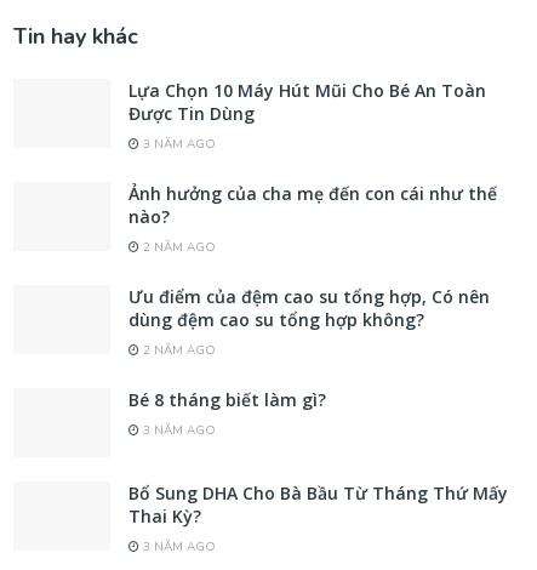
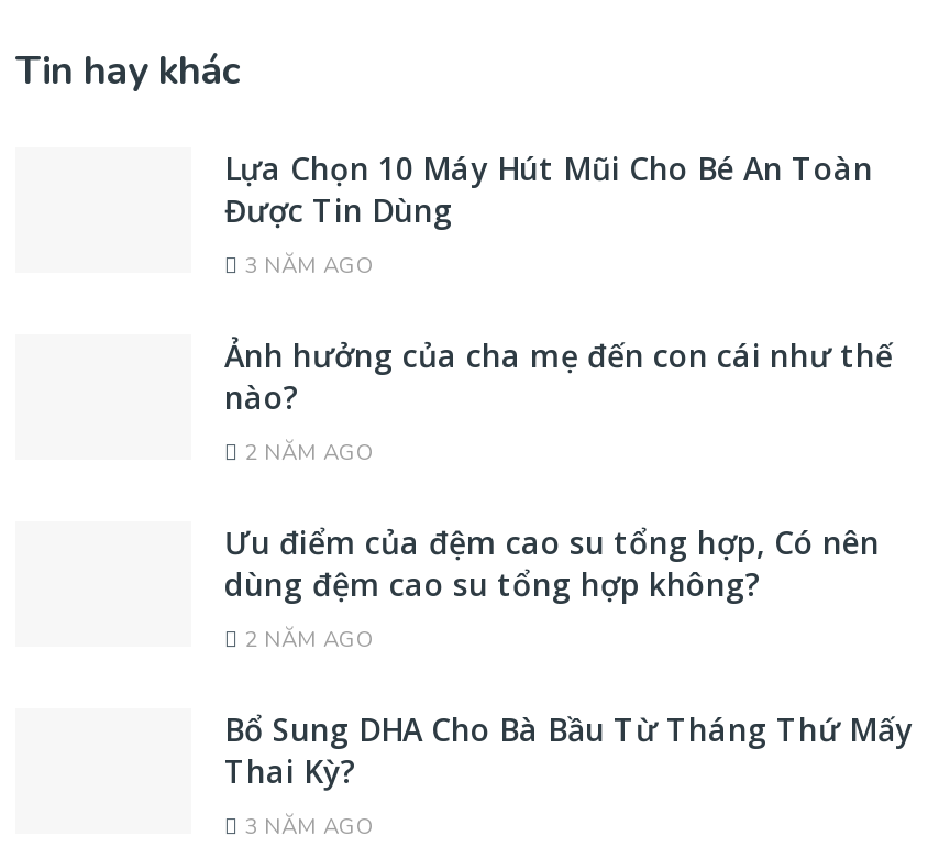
- Bé 8 tháng biết làm gì?
- 3 NĂM AGO
